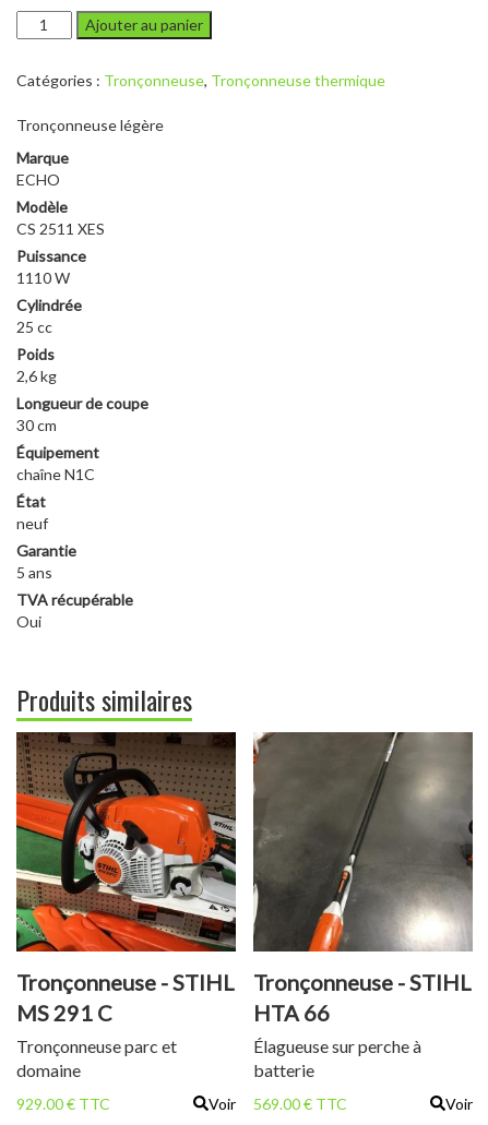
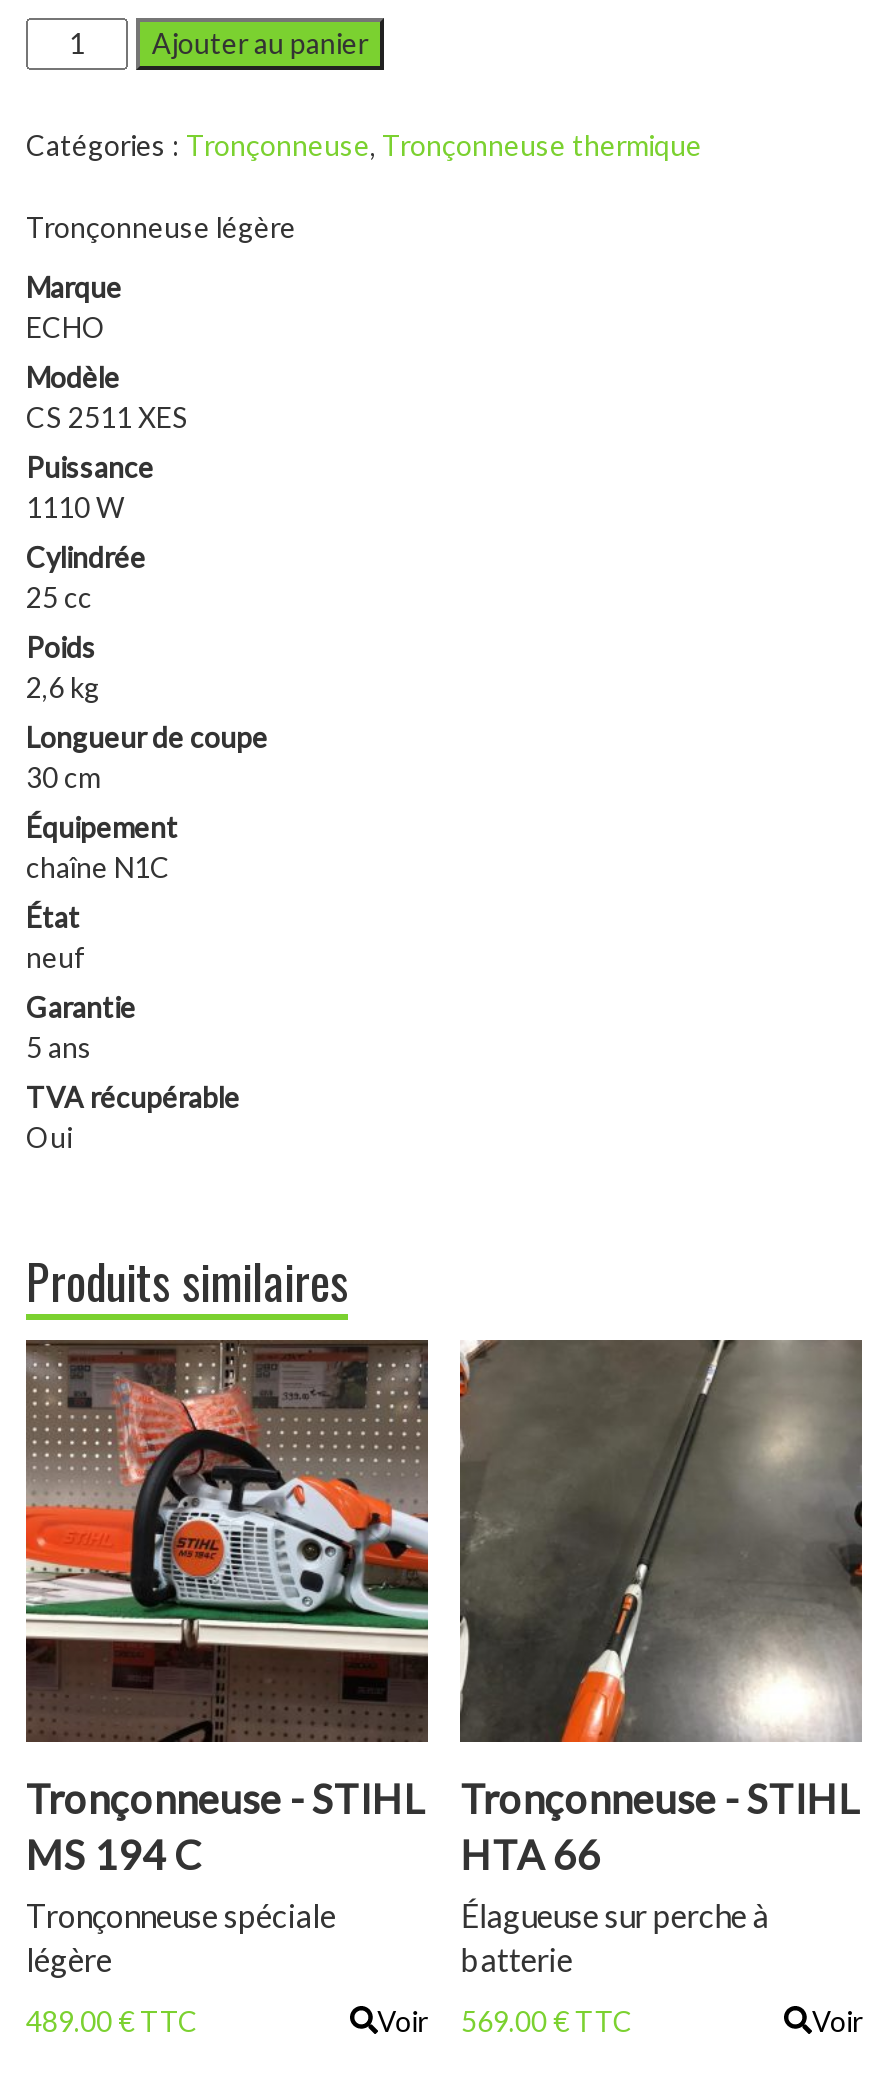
- [image]
+ [image]

- MS 291 C
- Tronçonneuse parc et
- domaine
+ MS 194 C
+ Tronçonneuse spéciale
+ légère

- 929.00 € TTC
+ 489.00 € TTC
